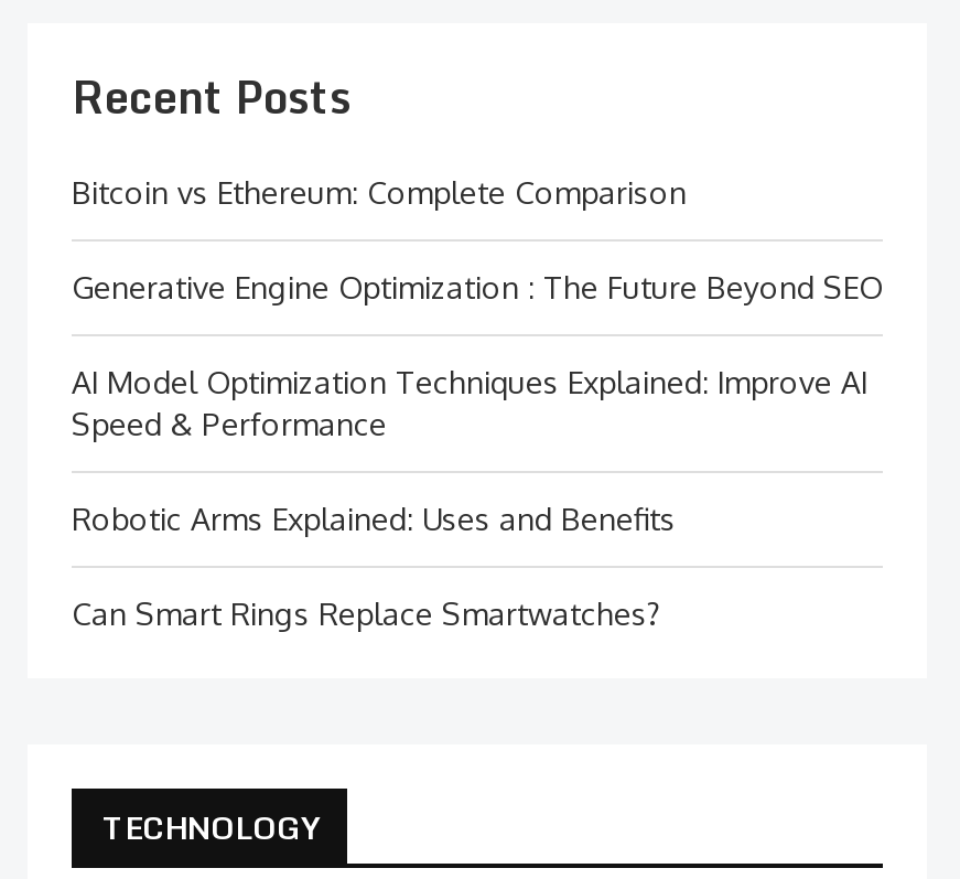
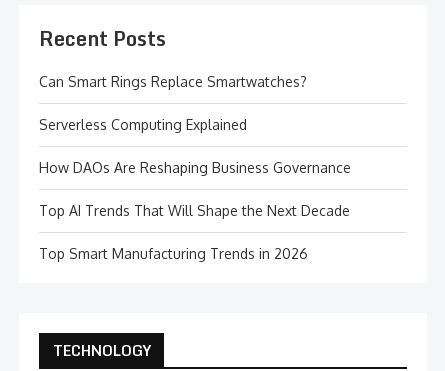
- Bitcoin vs Ethereum: Complete Comparison
- Generative Engine Optimization : The Future Beyond SEO
- AI Model Optimization Techniques Explained: Improve AI
- Speed & Performance
- Robotic Arms Explained: Uses and Benefits

moved up: Can Smart Rings Replace Smartwatches?

+ Serverless Computing Explained
+ How DAOs Are Reshaping Business Governance
+ Top AI Trends That Will Shape the Next Decade
+ Top Smart Manufacturing Trends in 2026
